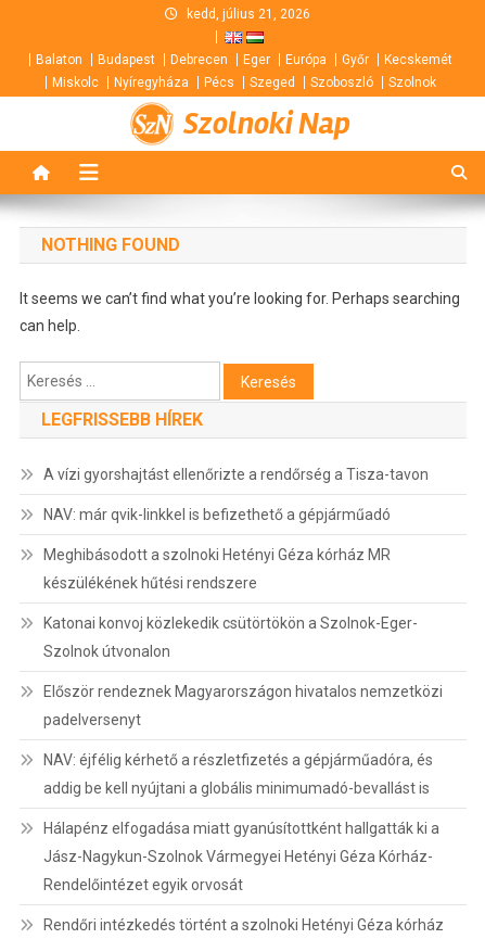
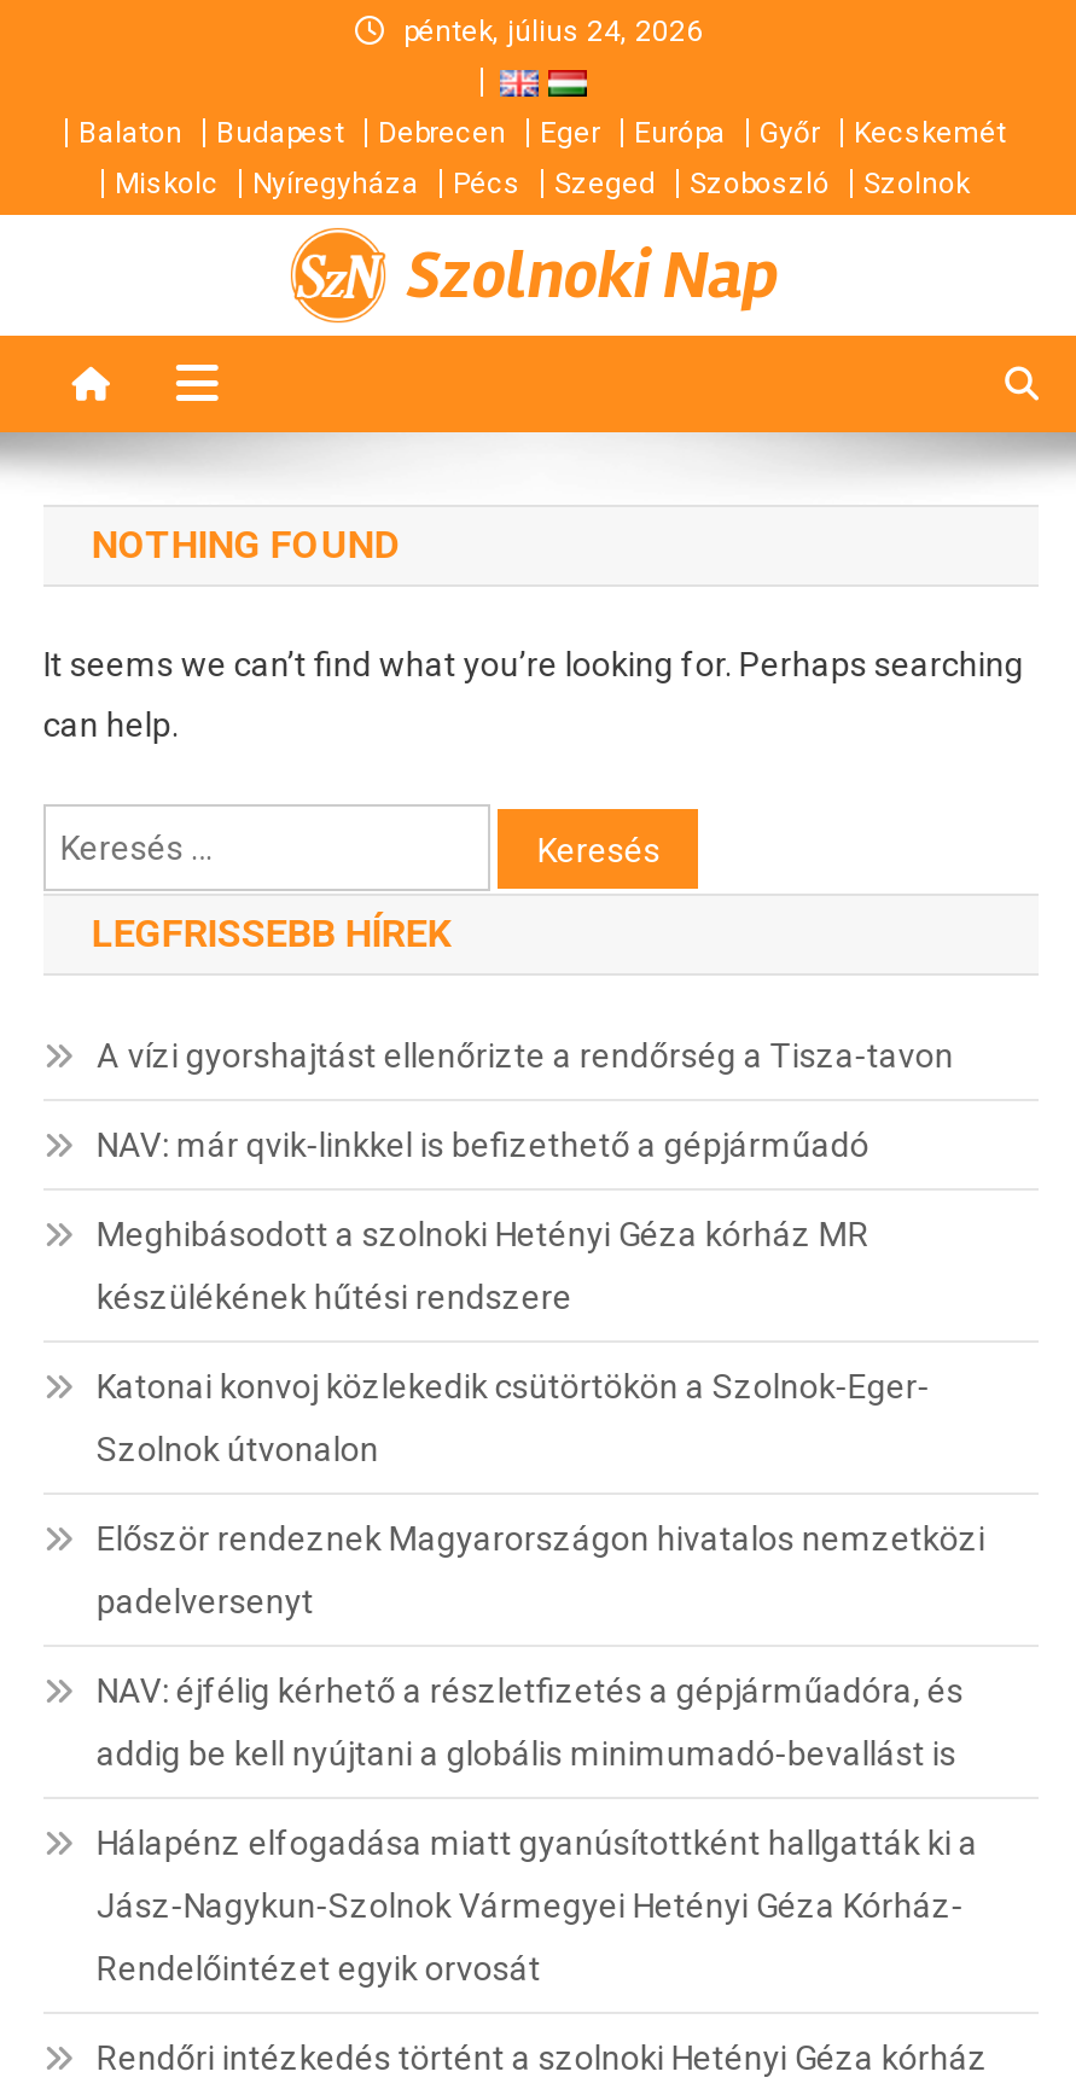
- kedd, július 21, 2026
+ péntek, július 24, 2026
